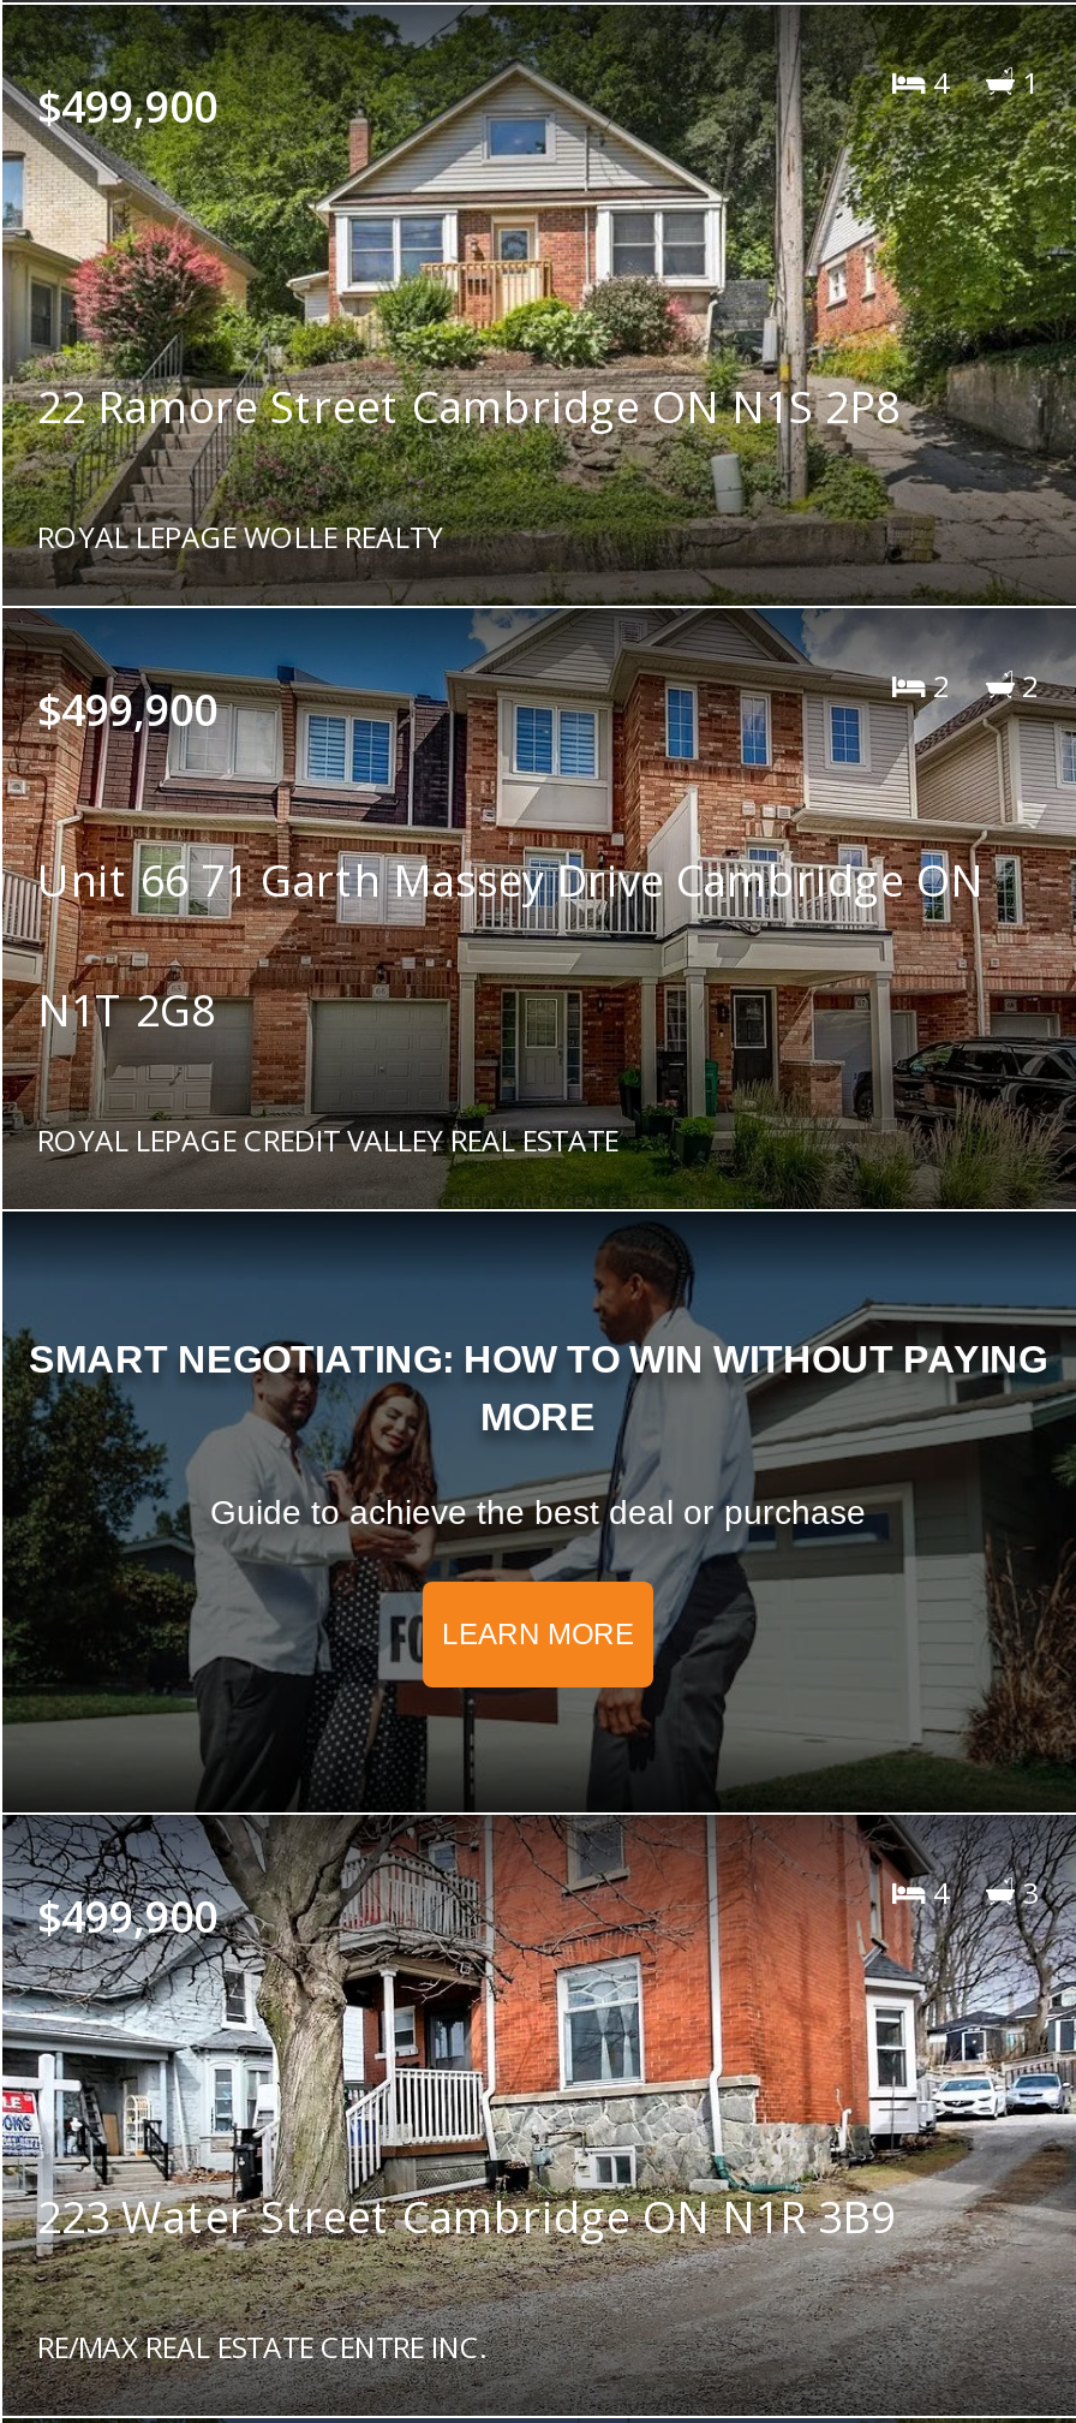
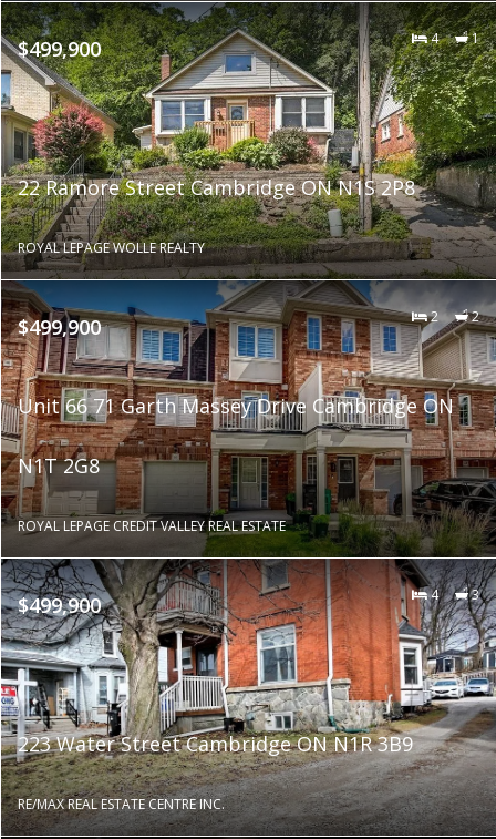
- [image]
- SMART NEGOTIATING: HOW TO WIN WITHOUT PAYING
- MORE
- Guide to achieve the best deal or purchase
- LEARN MORE

- [image]
